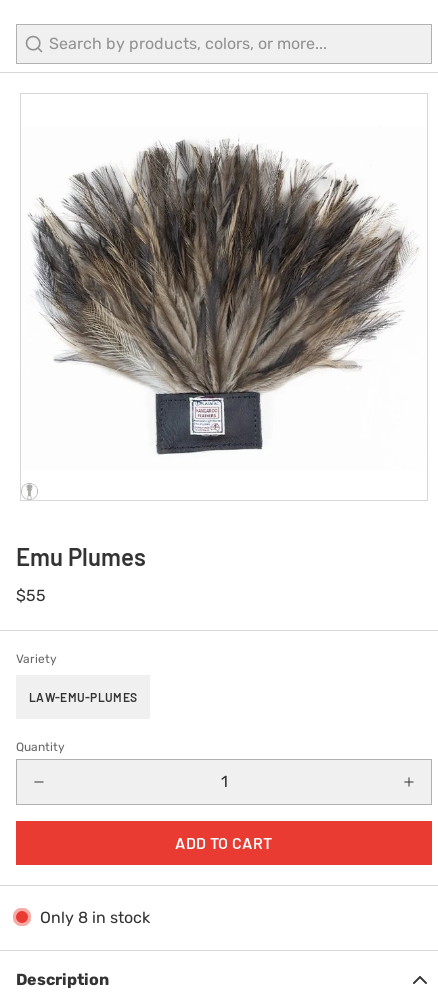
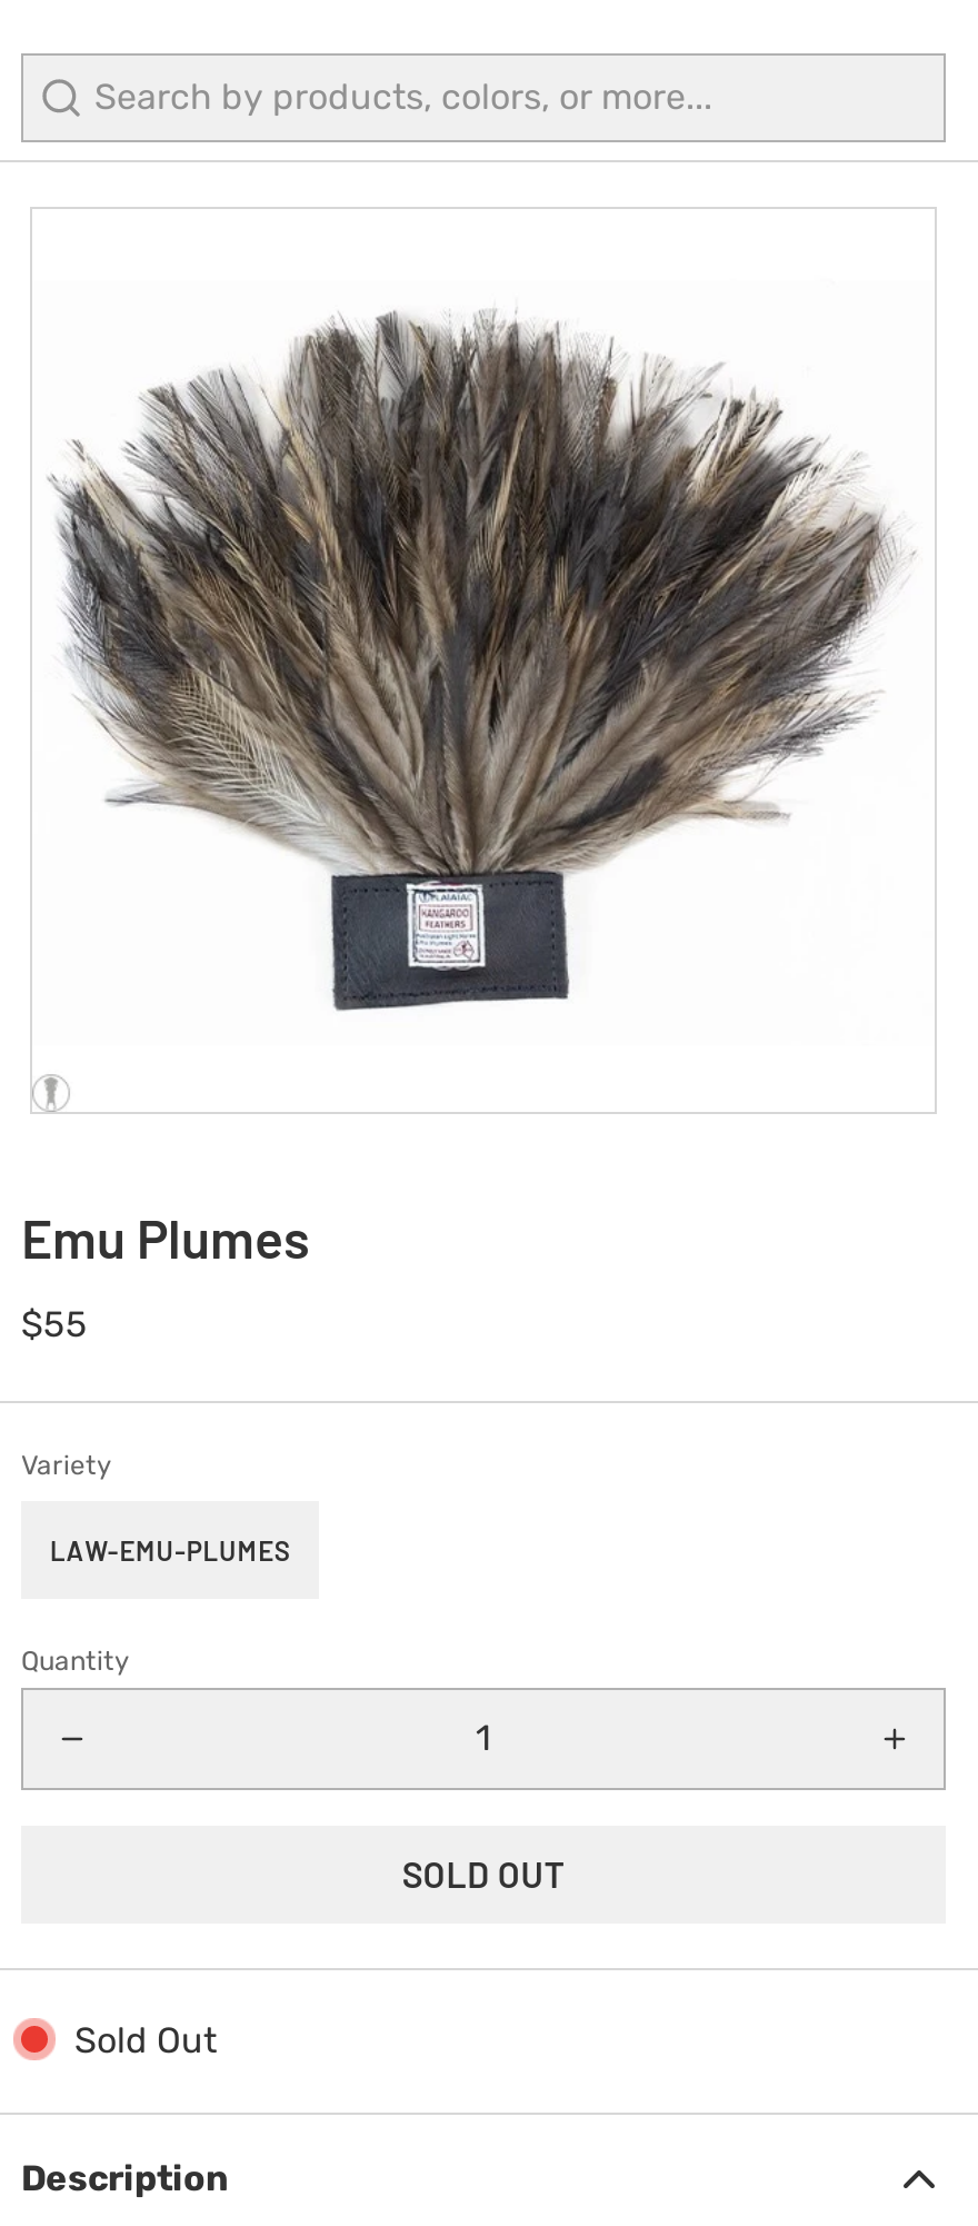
- ADD TO CART
+ SOLD OUT

- Only 8 in stock
+ Sold Out
